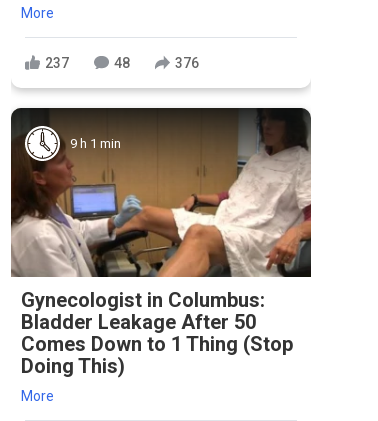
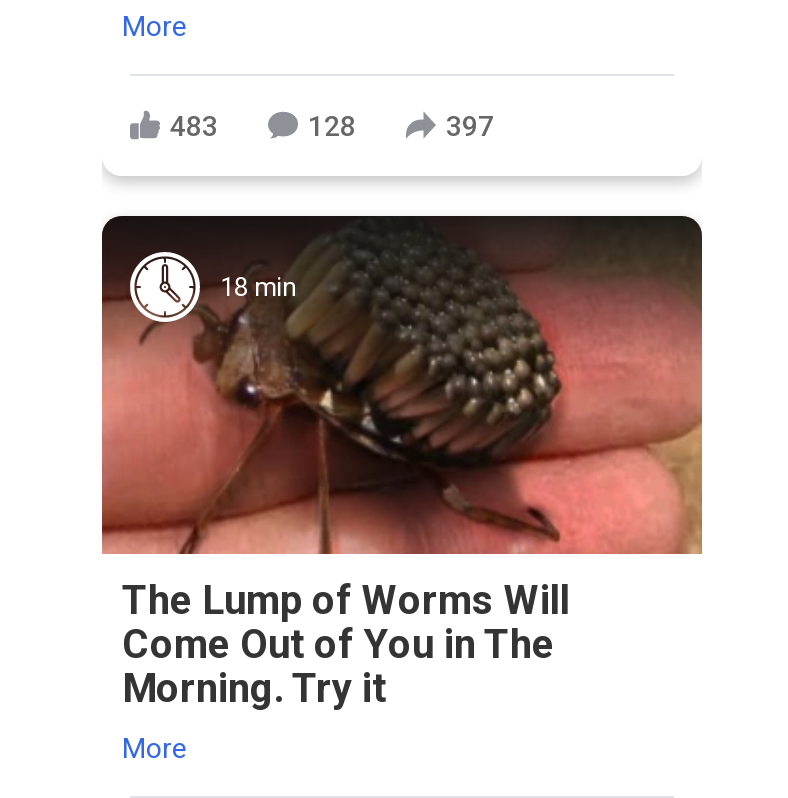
- 237
- 48
- 376
+ 483
+ 128
+ 397

- [image]
- 9 h 1 min
+ [image]
+ 18 min

- Gynecologist in Columbus:
- Bladder Leakage After 50
- Comes Down to 1 Thing (Stop
- Doing This)
+ The Lump of Worms Will
+ Come Out of You in The
+ Morning. Try it
